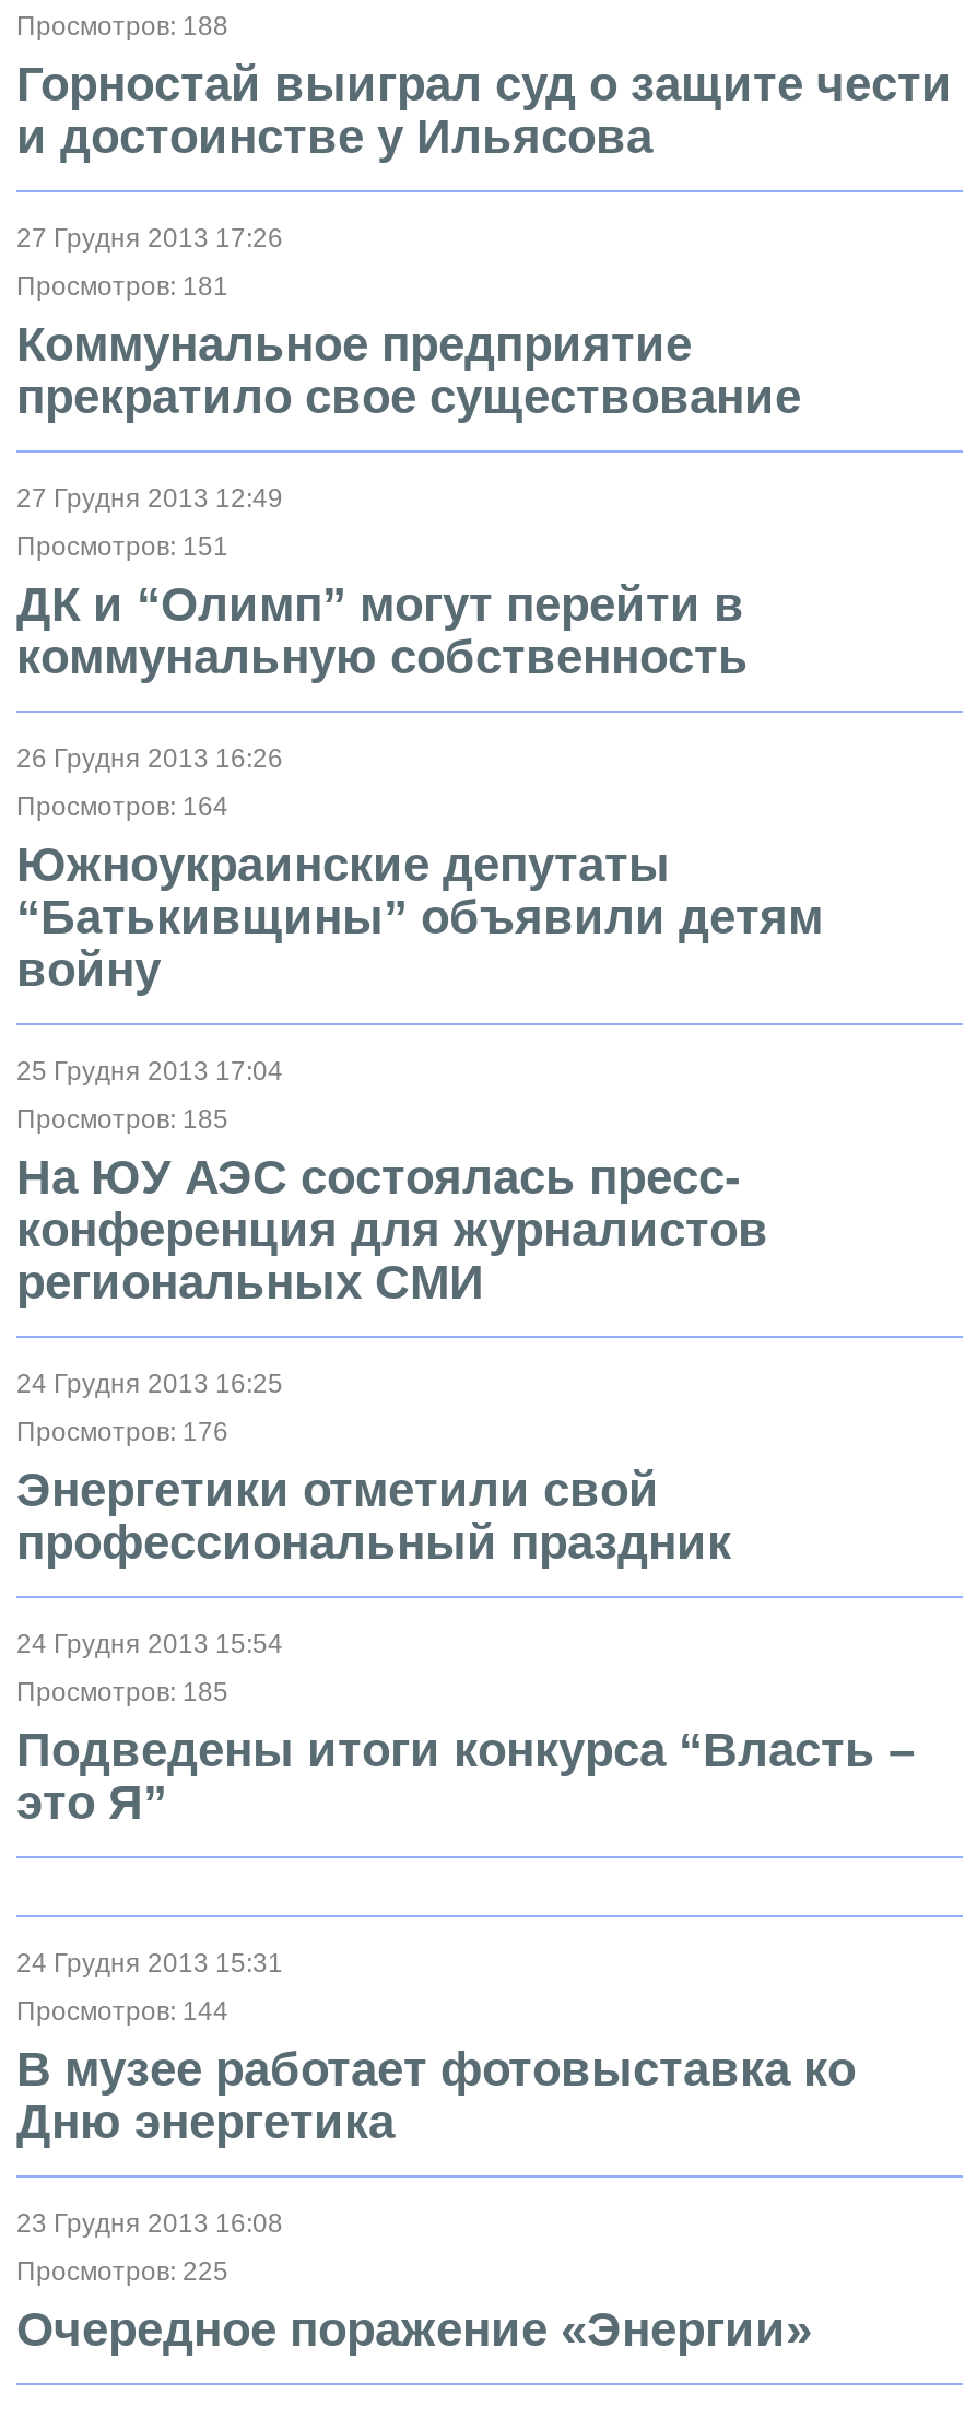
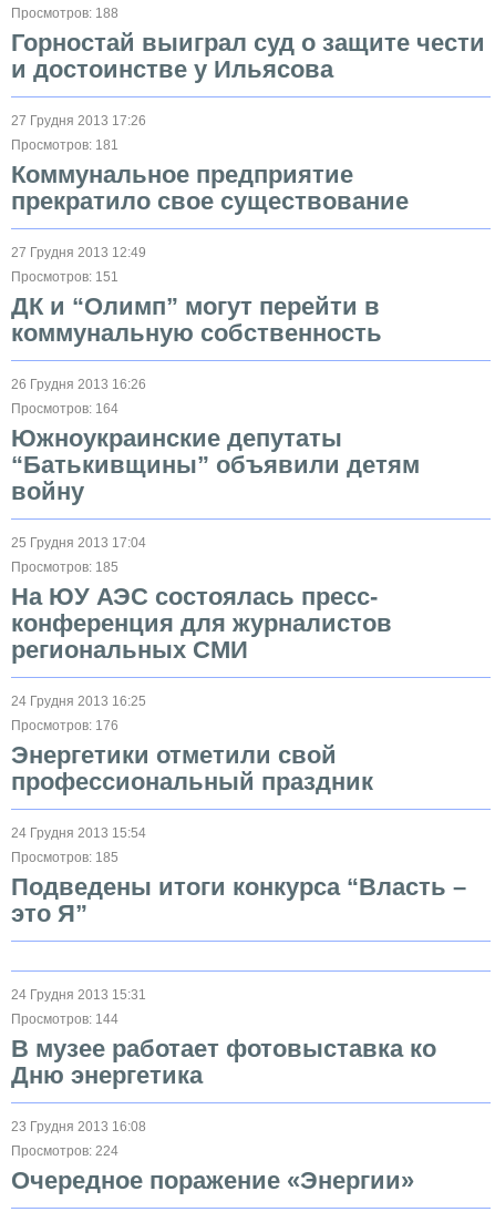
- Просмотров: 225
+ Просмотров: 224
